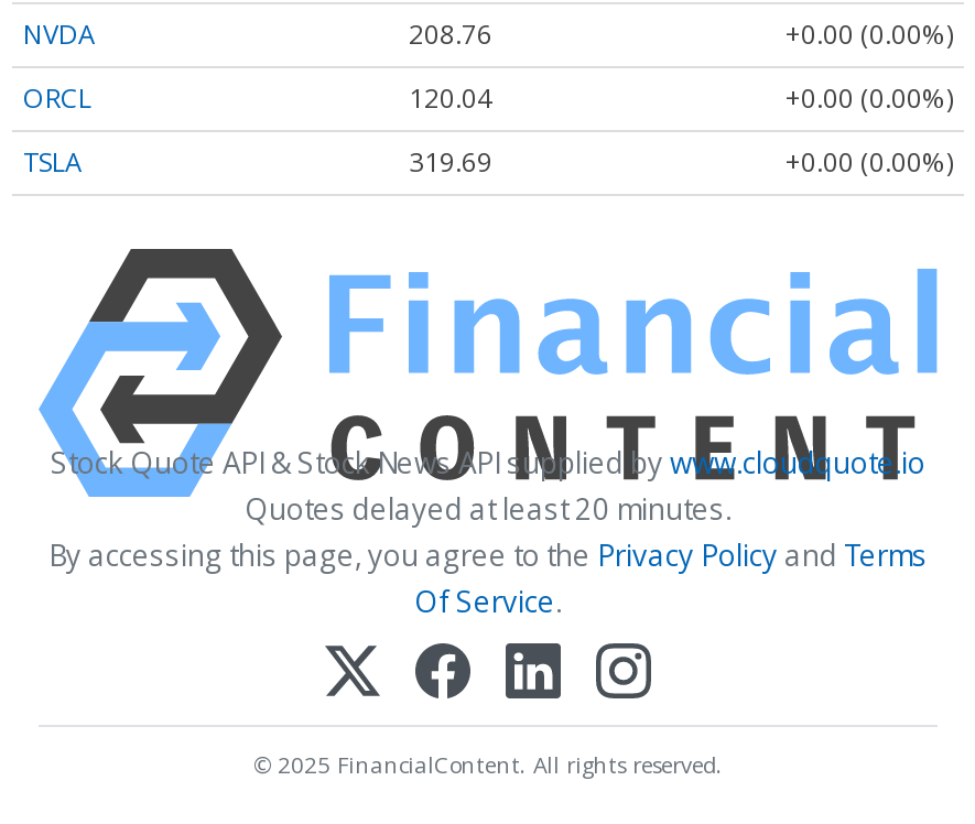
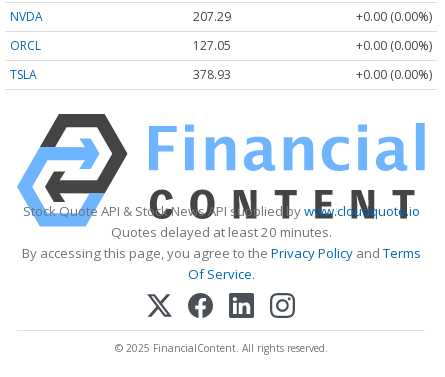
- 208.76
+ 207.29

- 120.04
+ 127.05

- 319.69
+ 378.93
